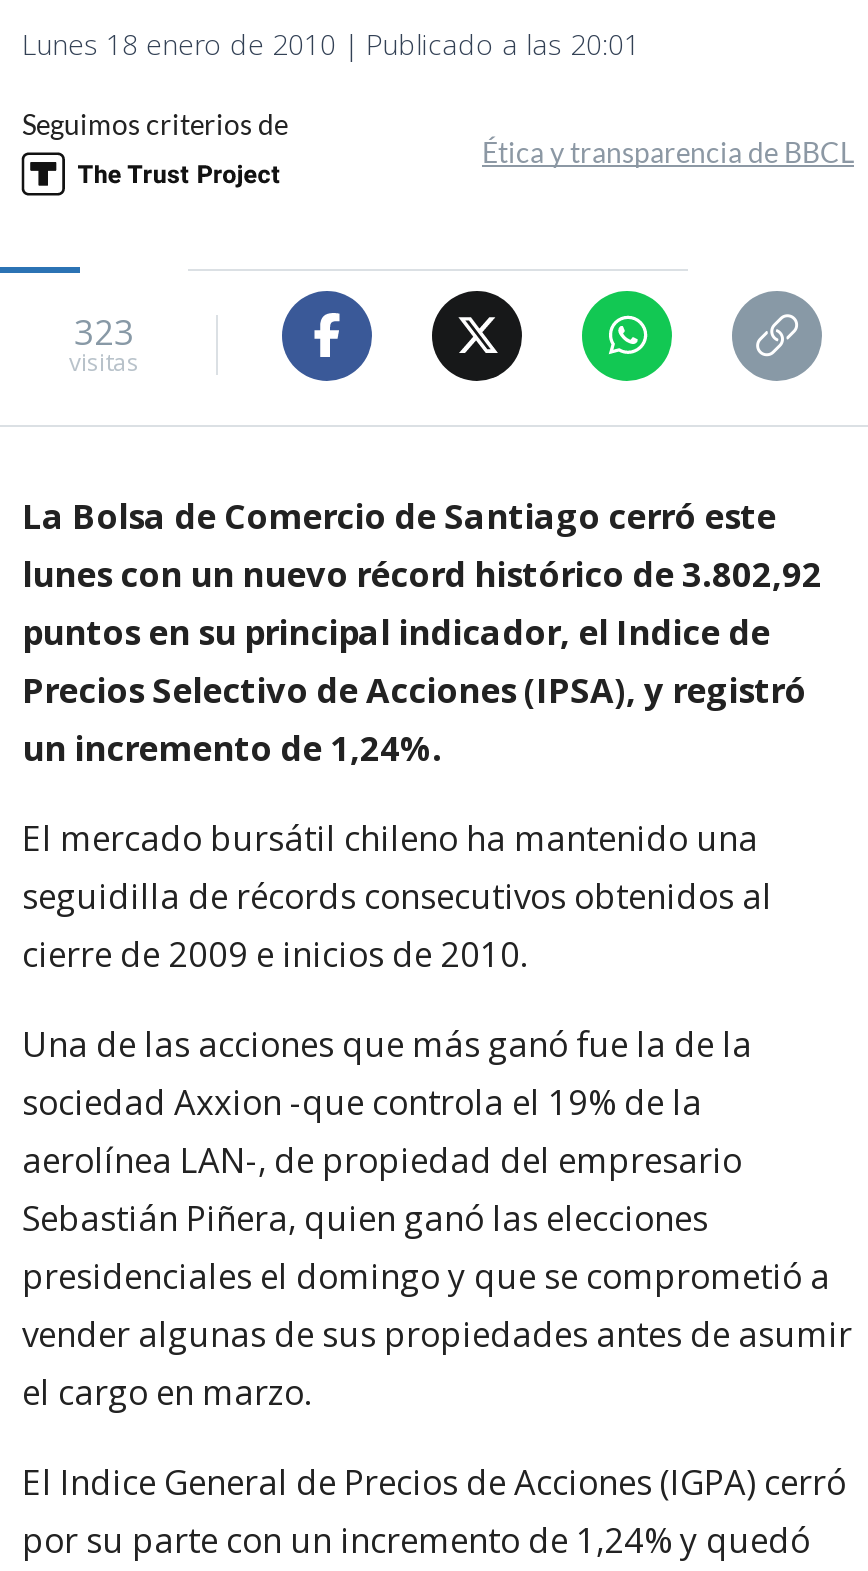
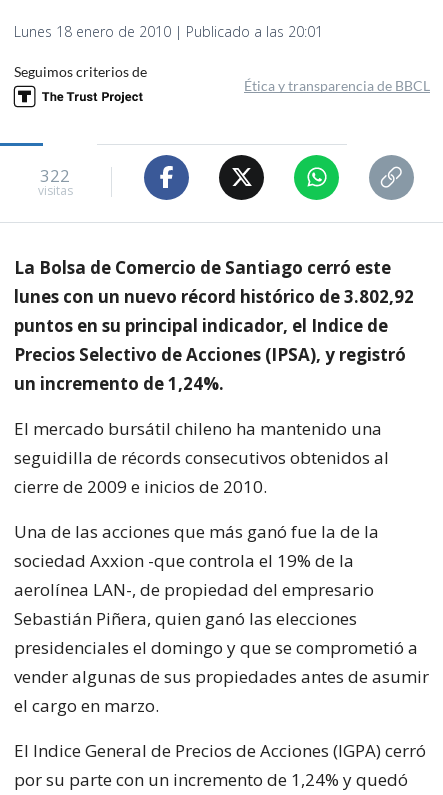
- 323
+ 322
